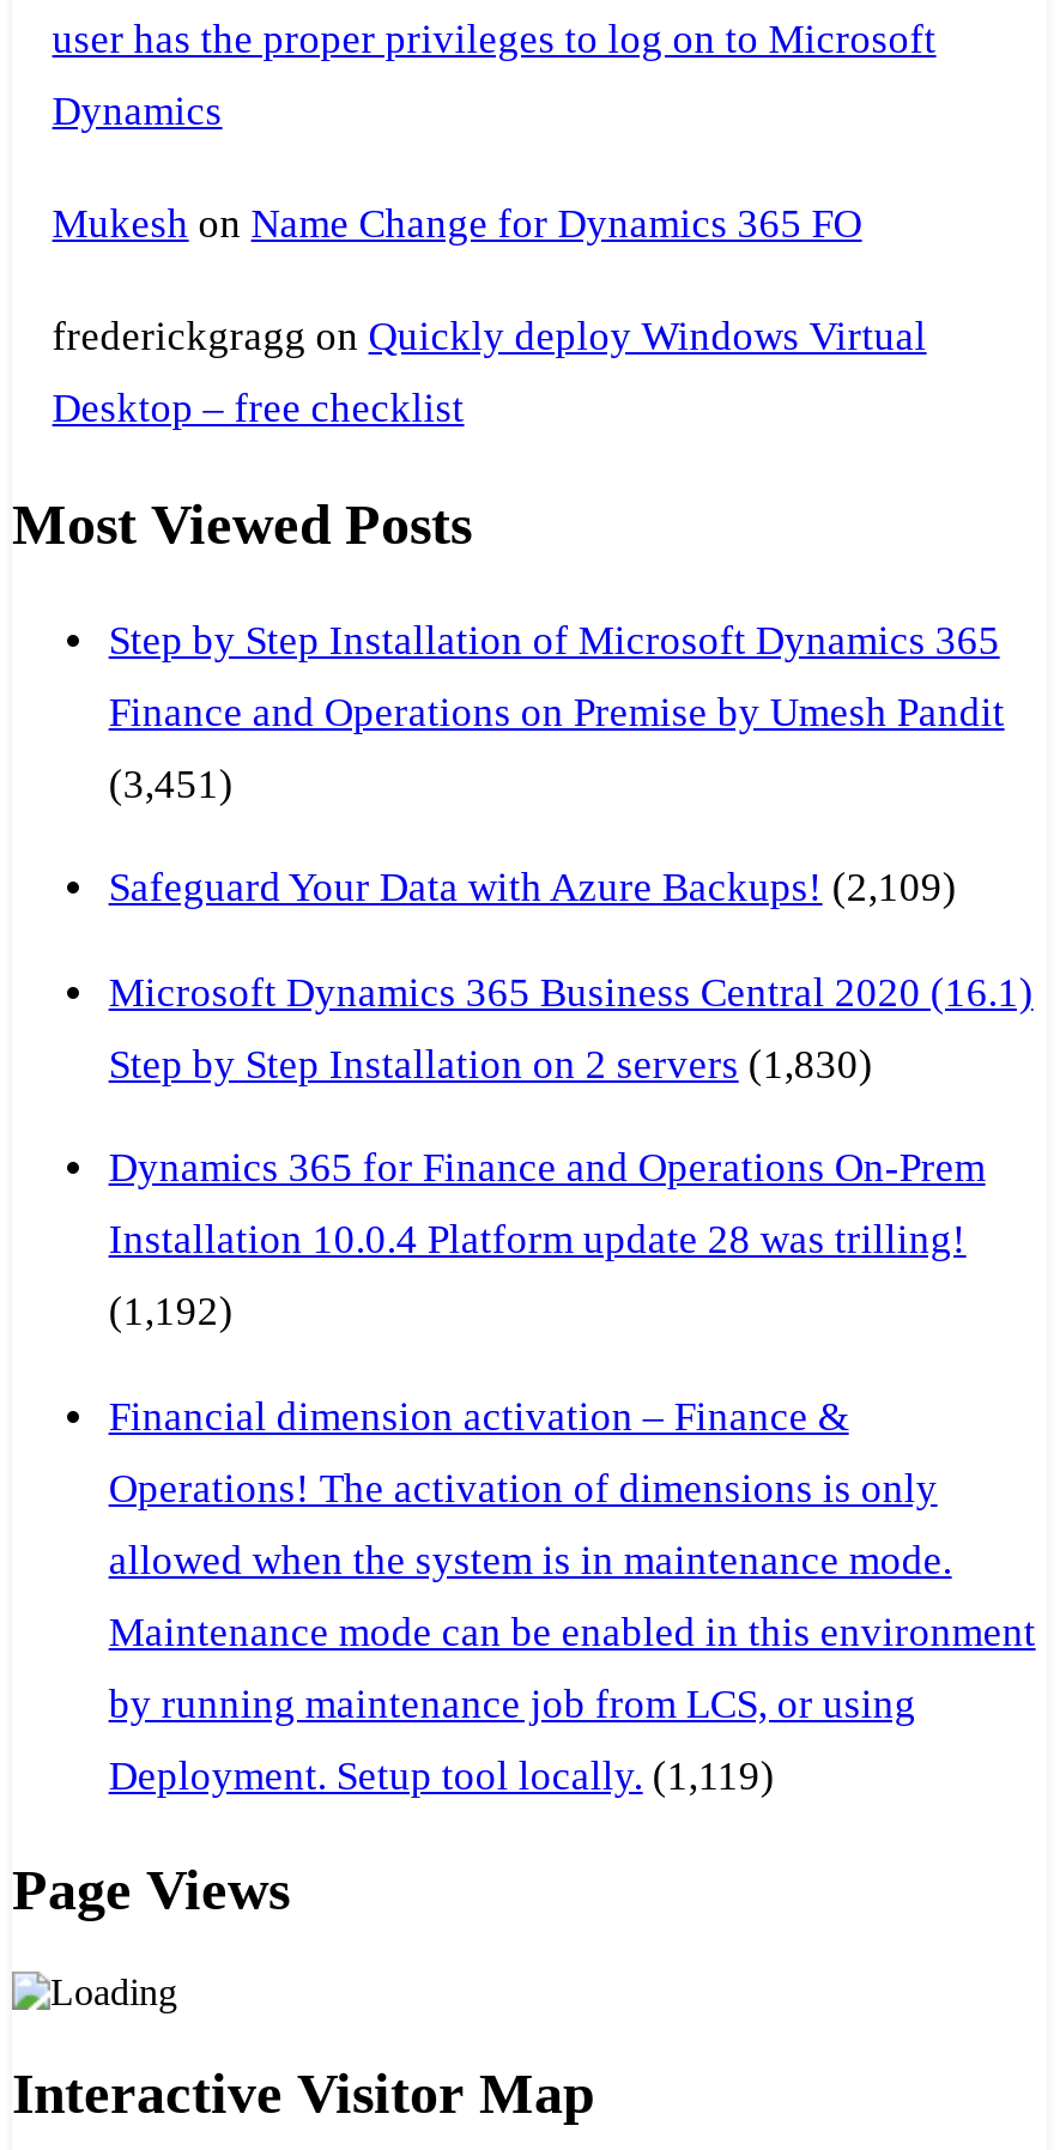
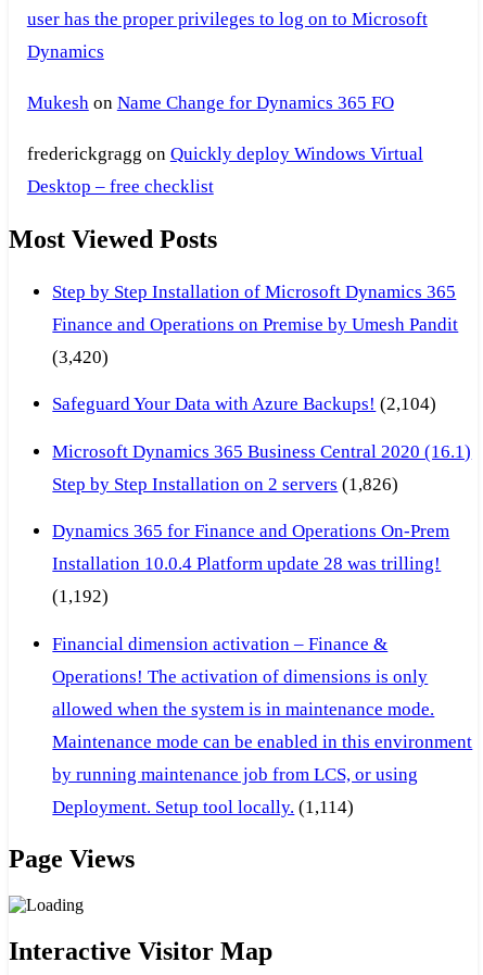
- (3,451)
+ (3,420)

- Safeguard Your Data with Azure Backups! (2,109)
+ Safeguard Your Data with Azure Backups! (2,104)

- Step by Step Installation on 2 servers (1,830)
+ Step by Step Installation on 2 servers (1,826)

- Deployment. Setup tool locally. (1,119)
+ Deployment. Setup tool locally. (1,114)
